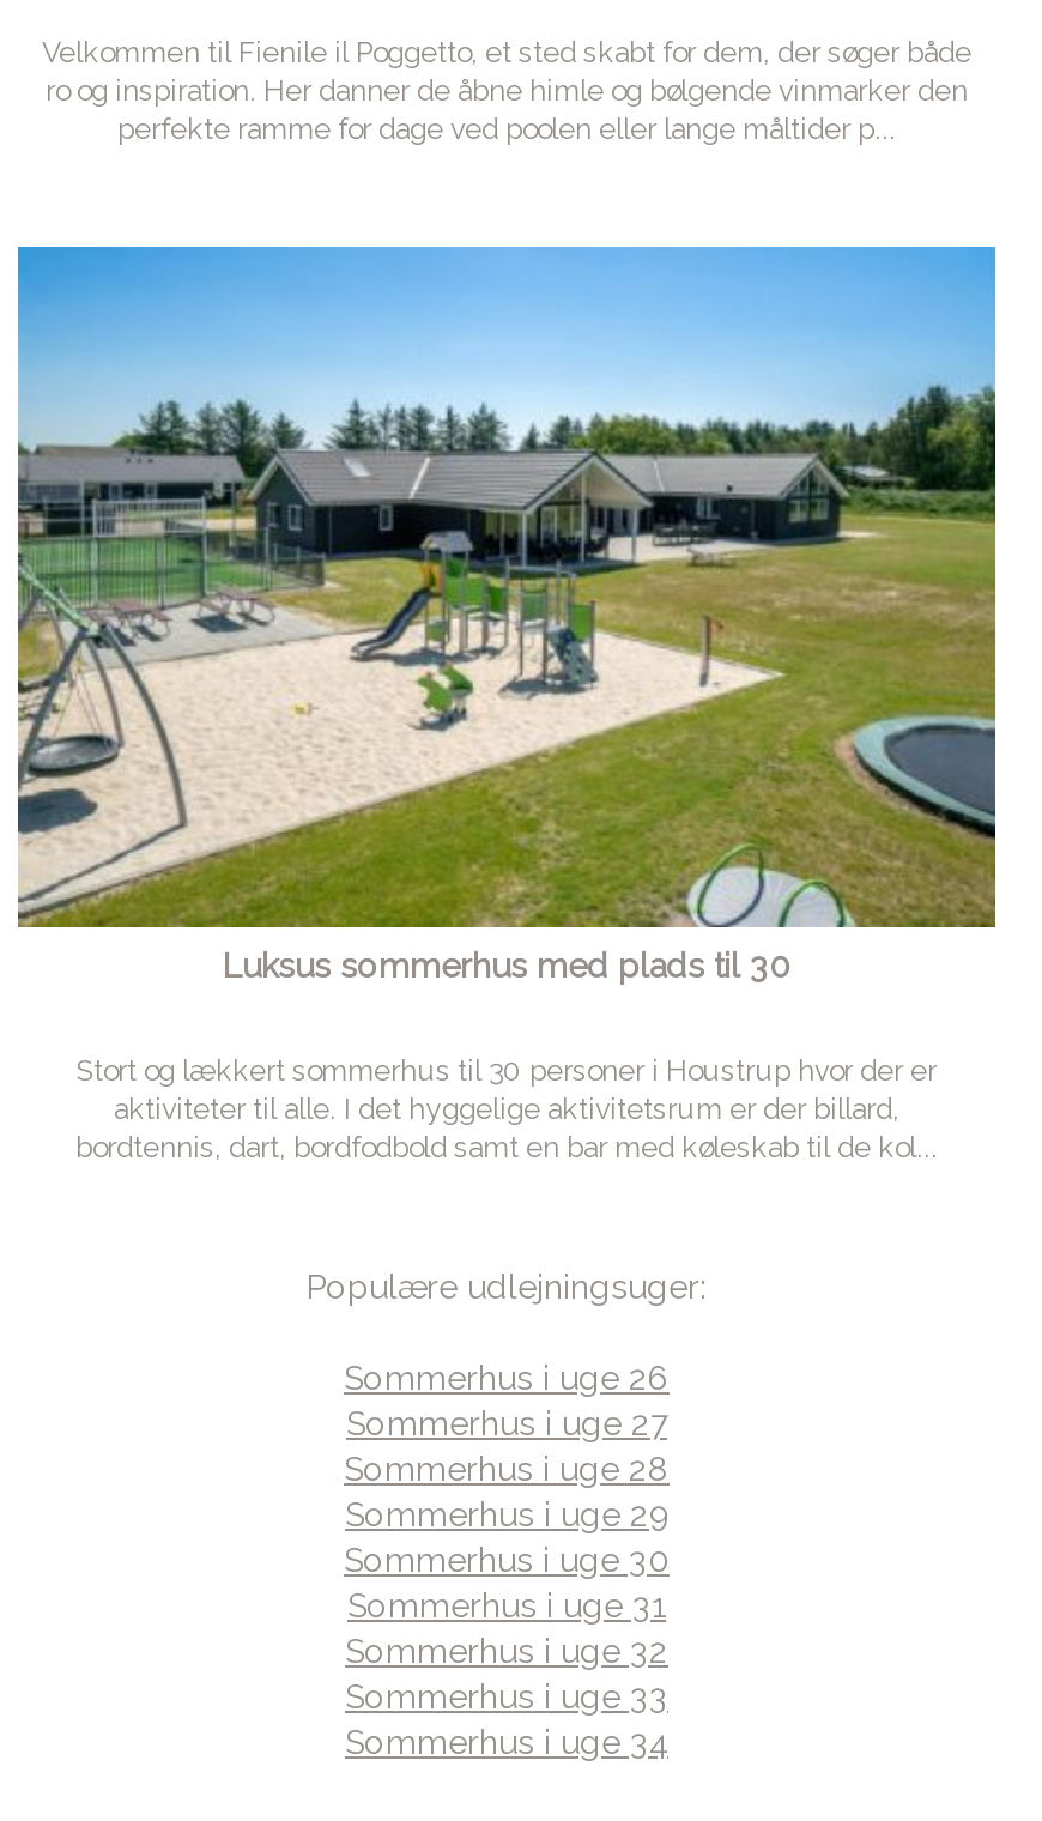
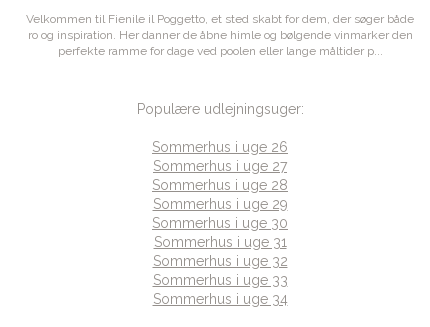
- [image]
- Luksus sommerhus med plads til 30
- Stort og lækkert sommerhus til 30 personer i Houstrup hvor der er
- aktiviteter til alle. I det hyggelige aktivitetsrum er der billard,
- bordtennis, dart, bordfodbold samt en bar med køleskab til de kol...
